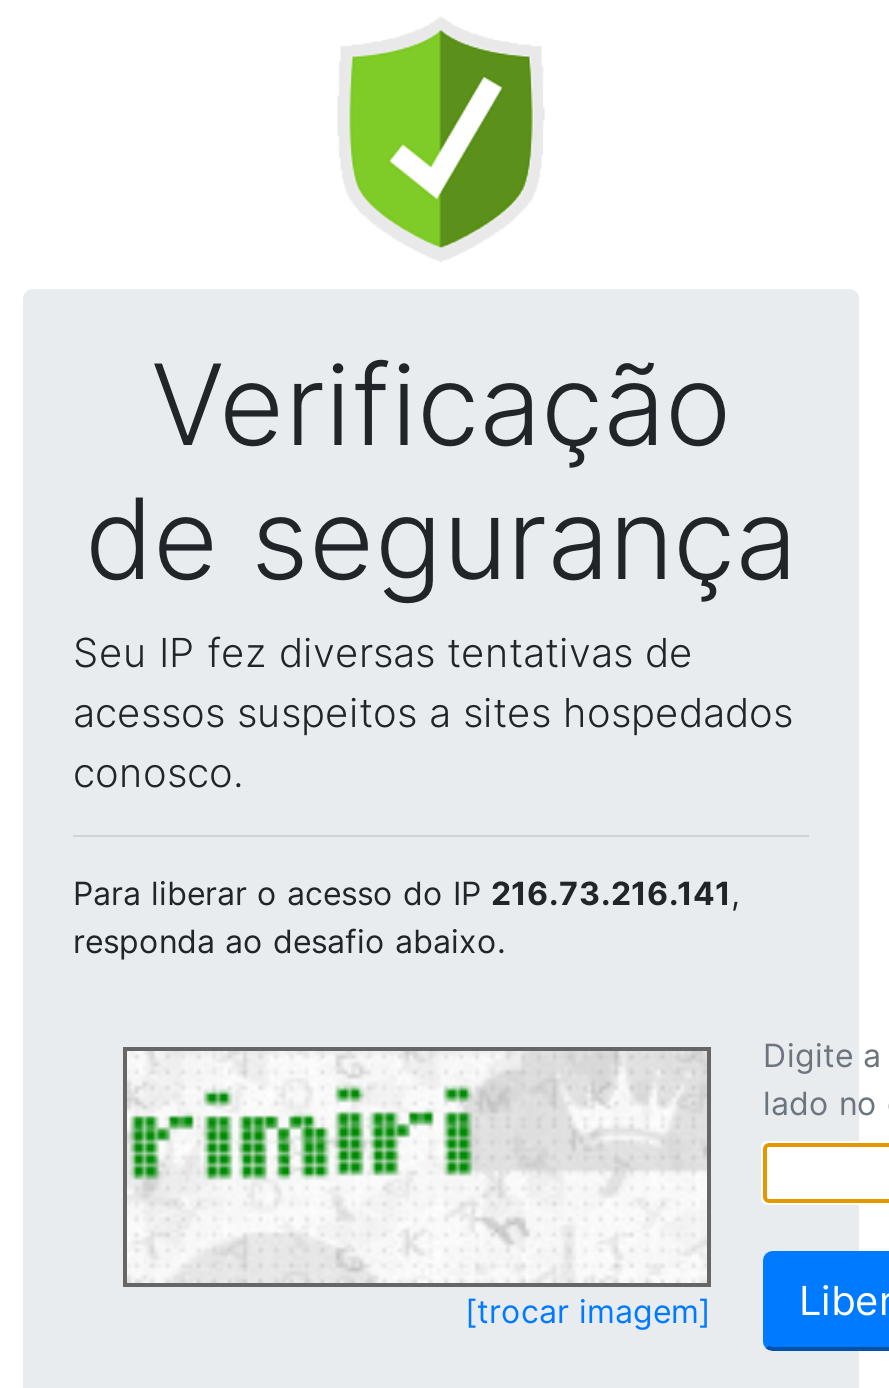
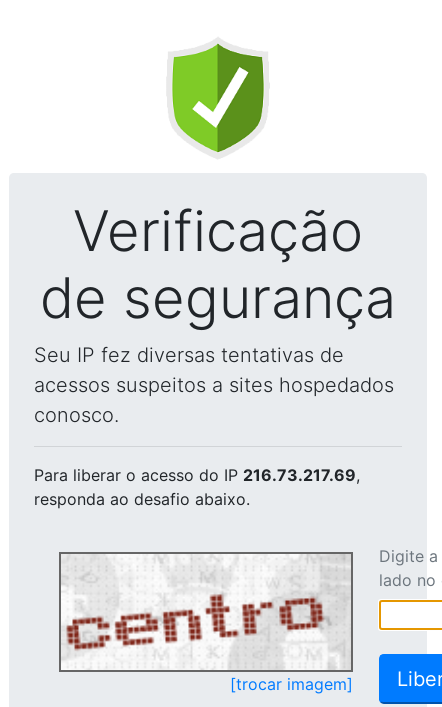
- Para liberar o acesso do IP 216.73.216.141,
+ Para liberar o acesso do IP 216.73.217.69,

- [image]
+ [image]
